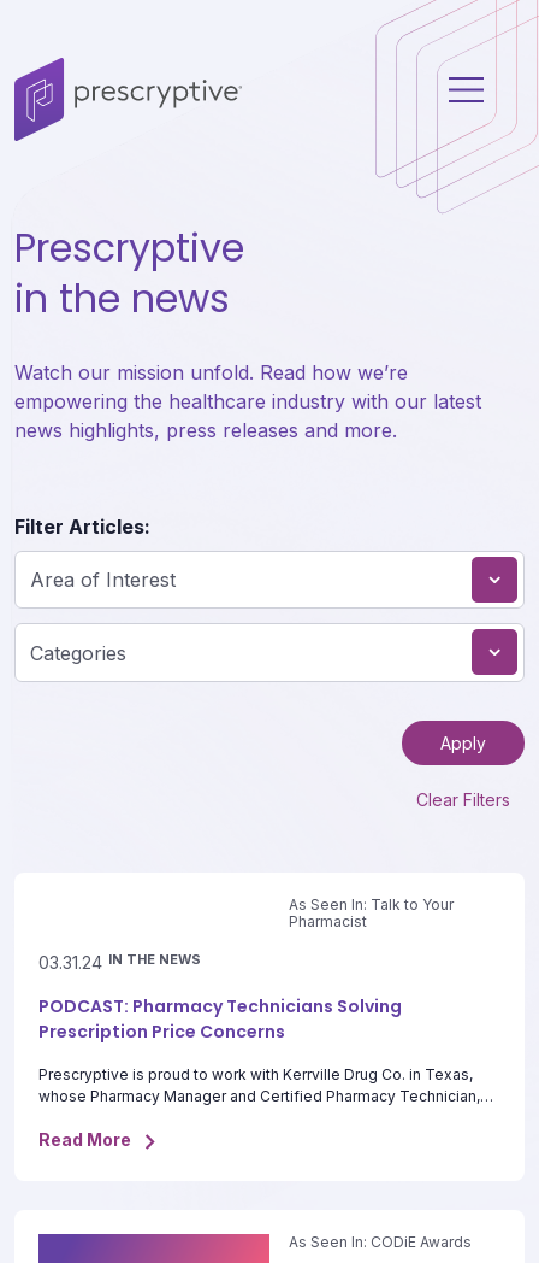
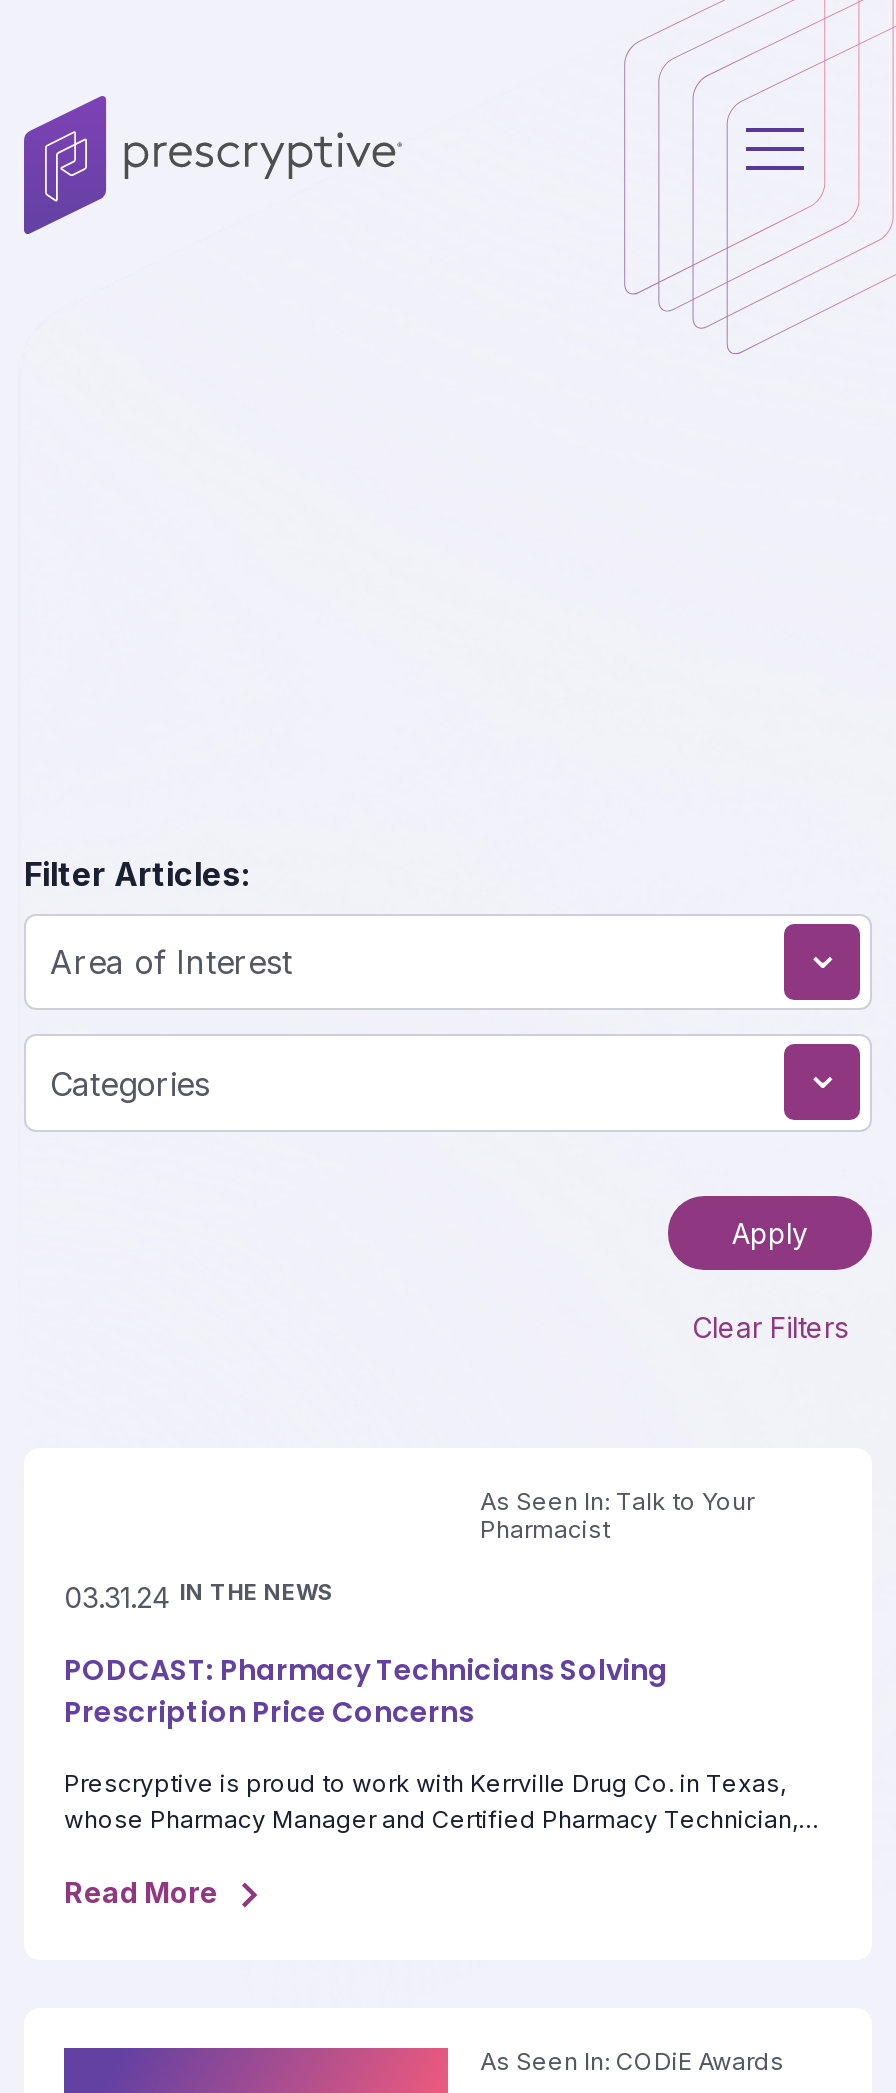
- Prescryptive
- in the news
- Watch our mission unfold. Read how we’re
- empowering the healthcare industry with our latest
- news highlights, press releases and more.
